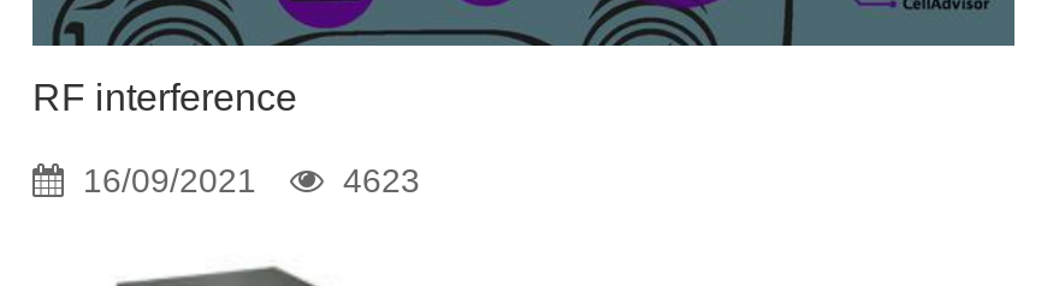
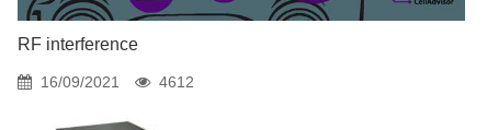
- 4623
+ 4612
